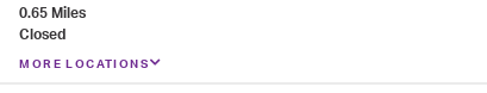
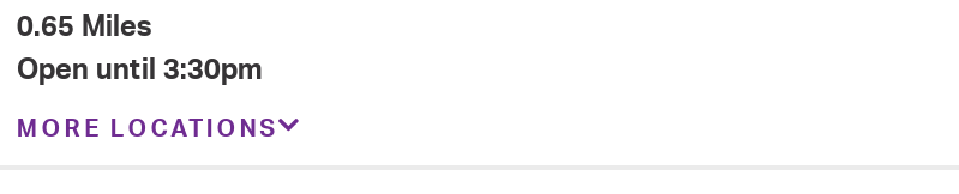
- Closed
+ Open until 3:30pm
